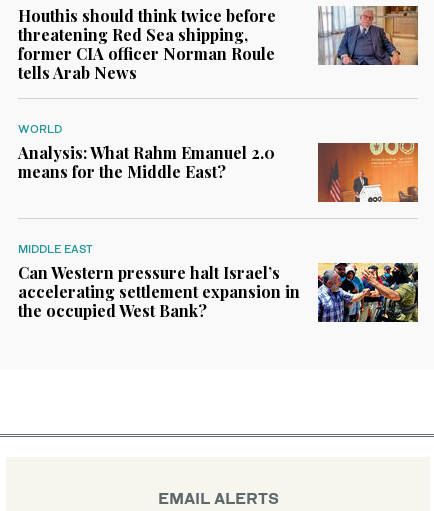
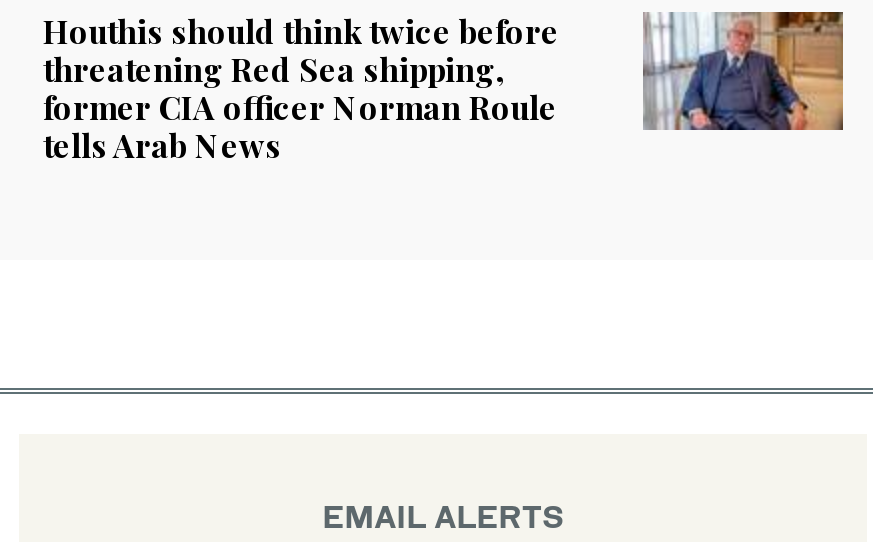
- WORLD
- Analysis: What Rahm Emanuel 2.0
- means for the Middle East?

- [image]

- [image]
- MIDDLE EAST
- Can Western pressure halt Israel’s
- accelerating settlement expansion in
- the occupied West Bank?
